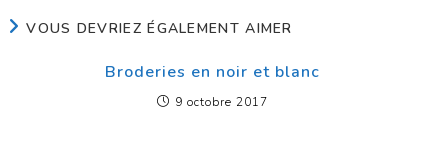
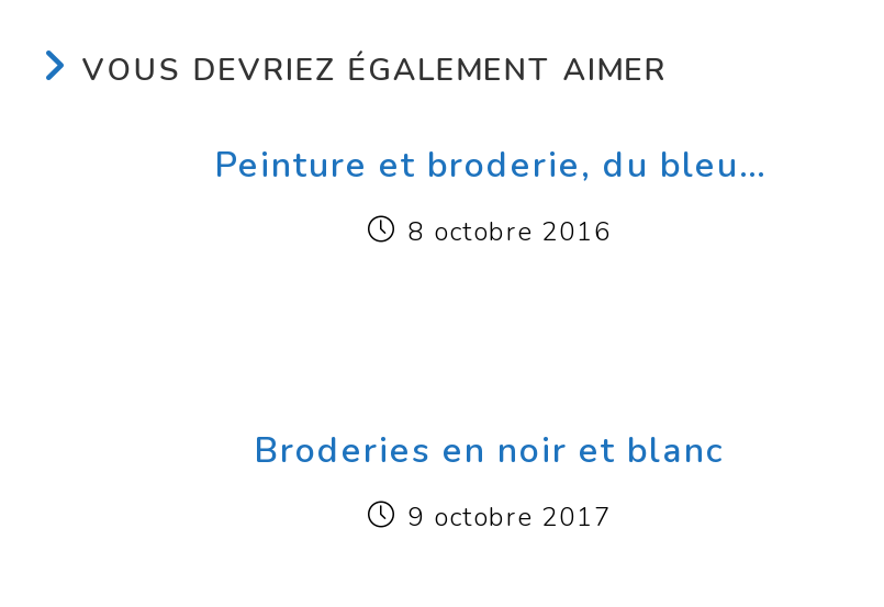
+ Peinture et broderie, du bleu…
+ 8 octobre 2016
